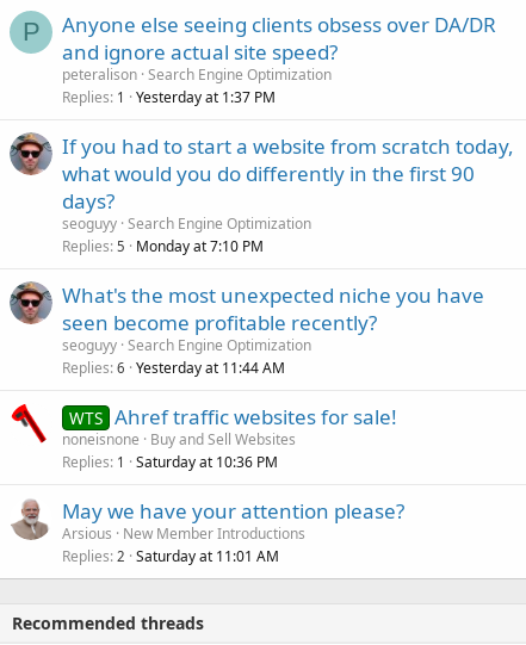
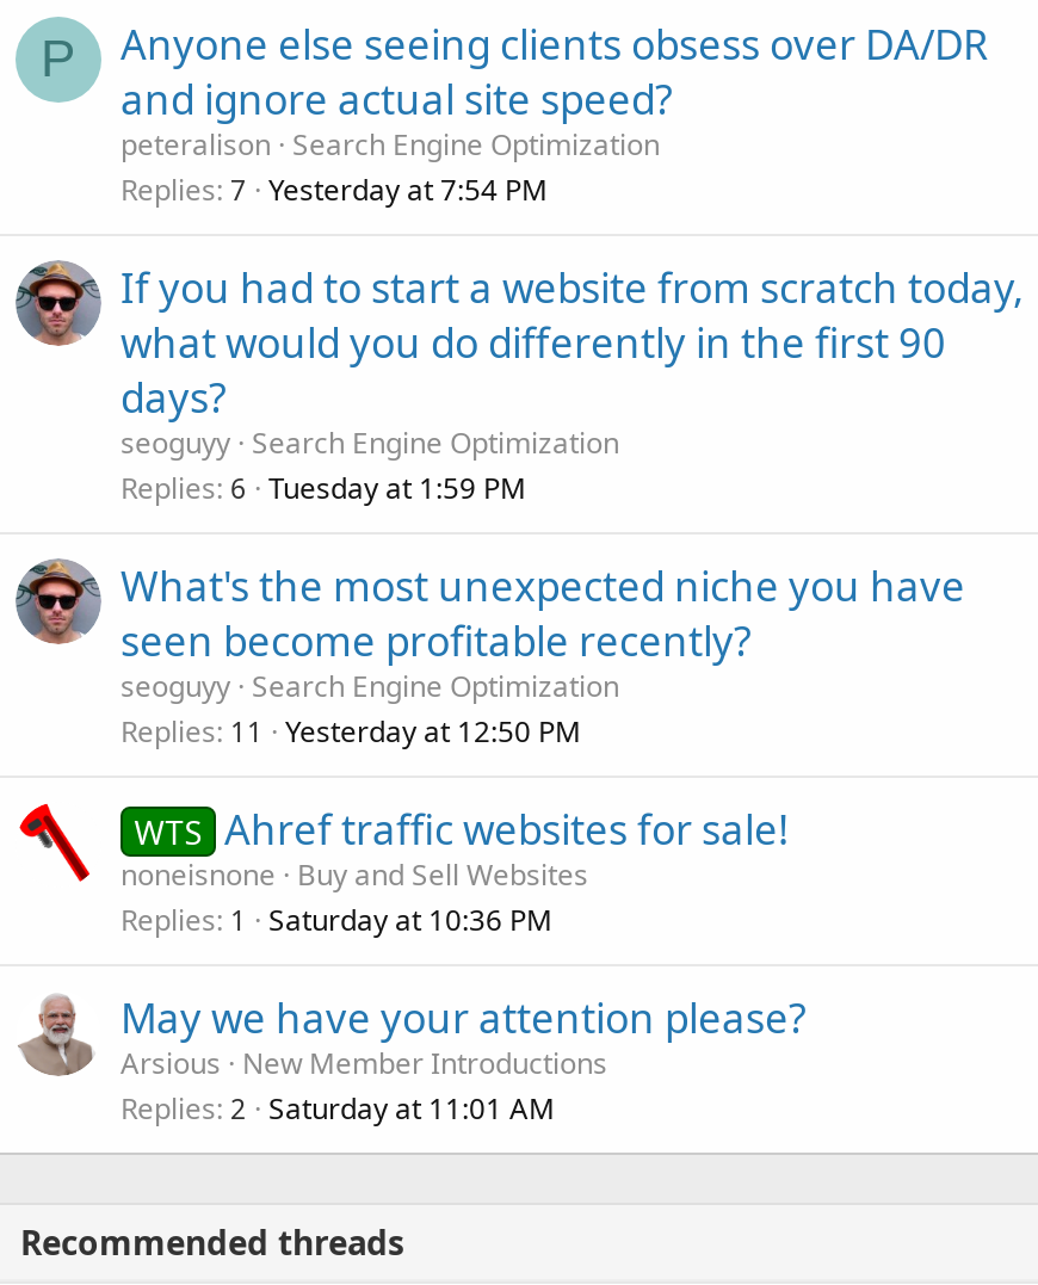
- Replies 1 Yesterday at 1:37 PM
+ Replies 7 Yesterday at 7:54 PM

- Replies 5 Monday at 7:10 PM
+ Replies 6 Tuesday at 1:59 PM

- Replies 6 Yesterday at 11:44 AM
+ Replies 11 Yesterday at 12:50 PM
